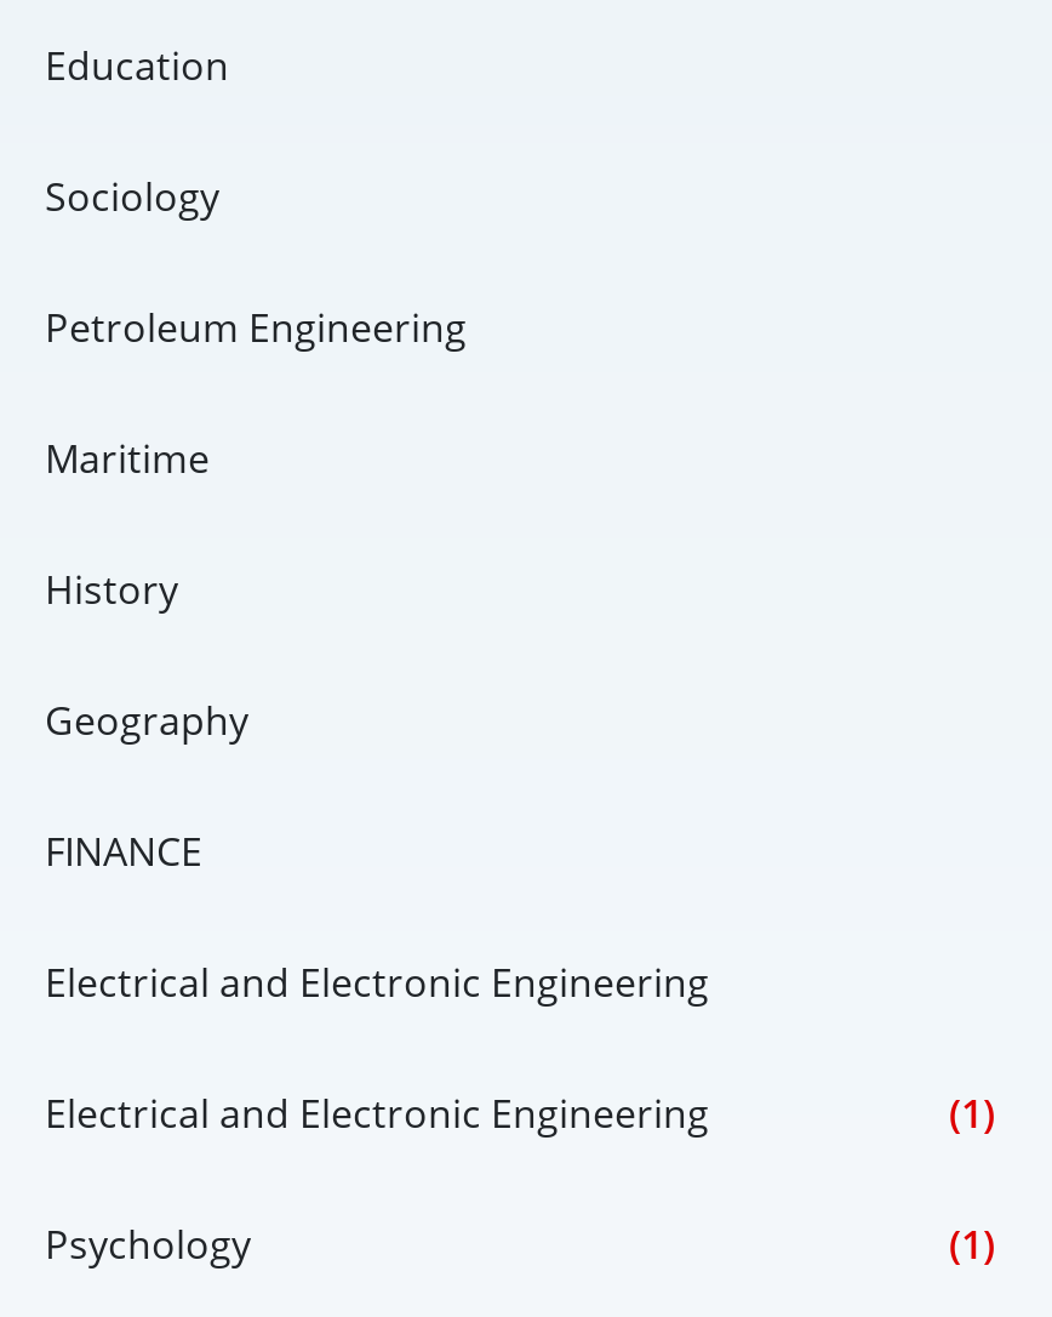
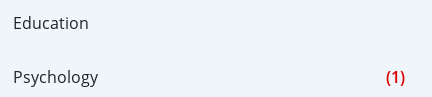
- Sociology
- Petroleum Engineering
- Maritime
- History
- Geography
- FINANCE
- Electrical and Electronic Engineering
- Electrical and Electronic Engineering
- (1)
